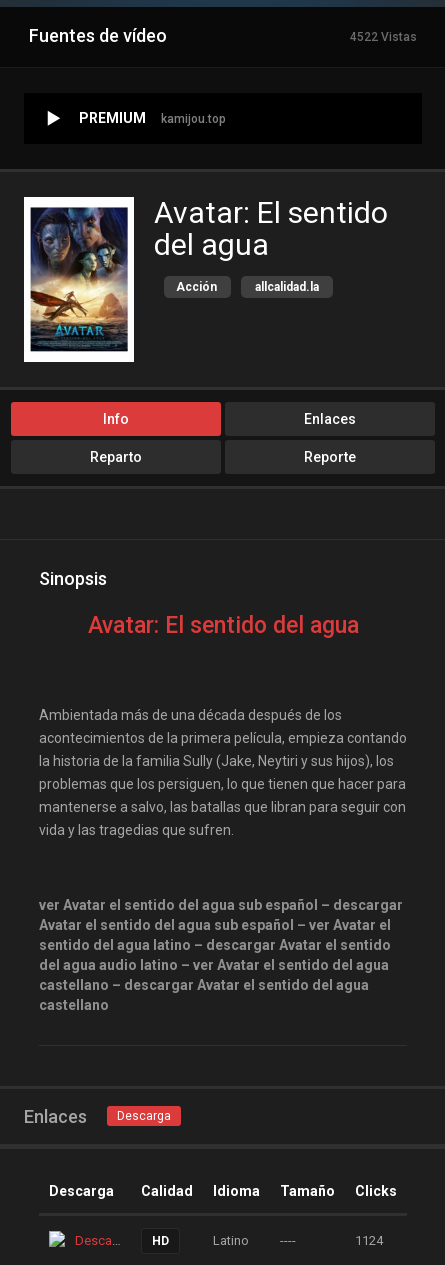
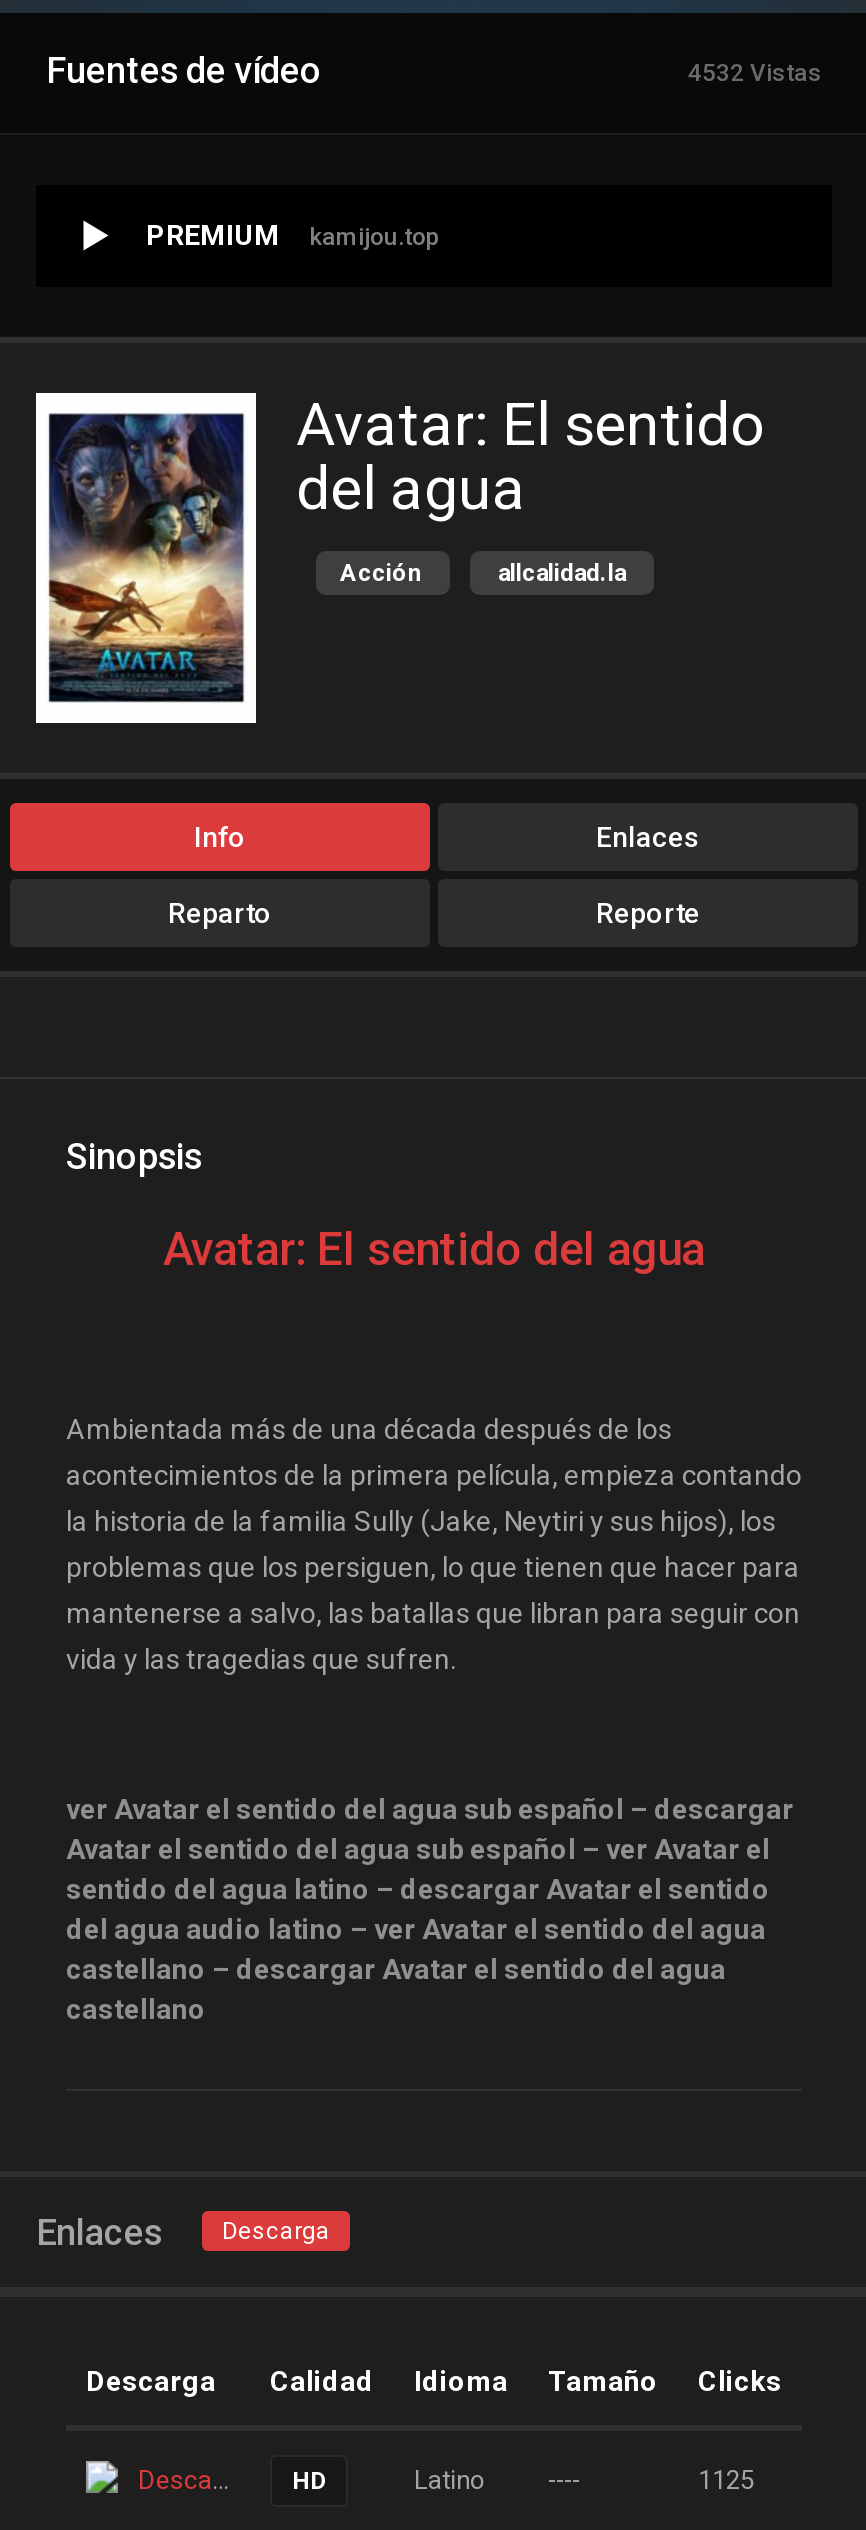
- 4522 Vistas
+ 4532 Vistas

- 1124
+ 1125
